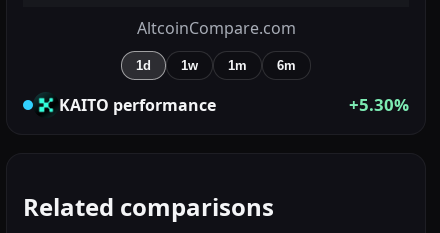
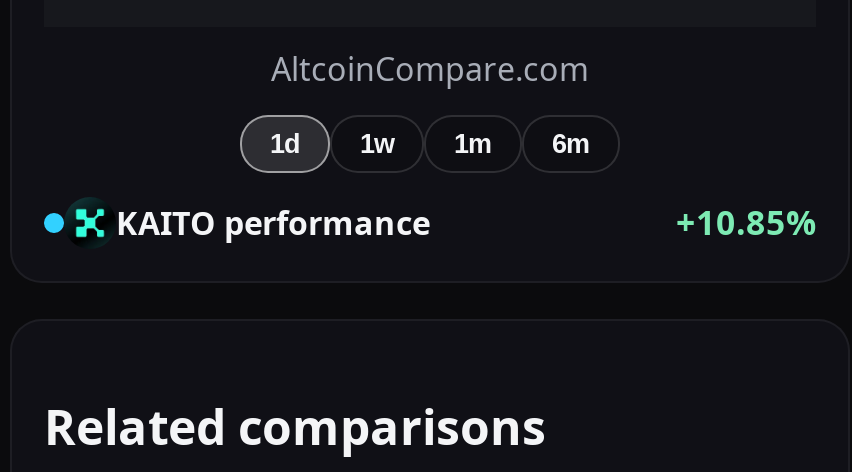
- +5.30%
+ +10.85%
